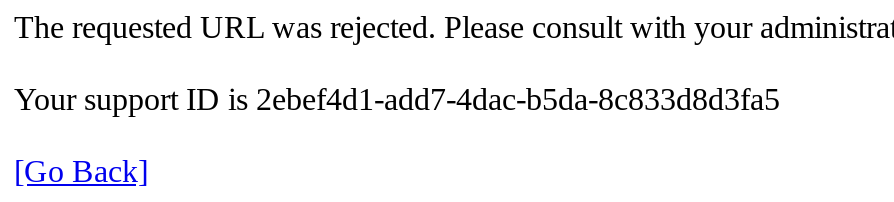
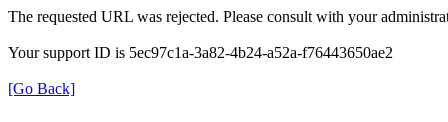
- Your support ID is 2ebef4d1-add7-4dac-b5da-8c833d8d3fa5
+ Your support ID is 5ec97c1a-3a82-4b24-a52a-f76443650ae2
